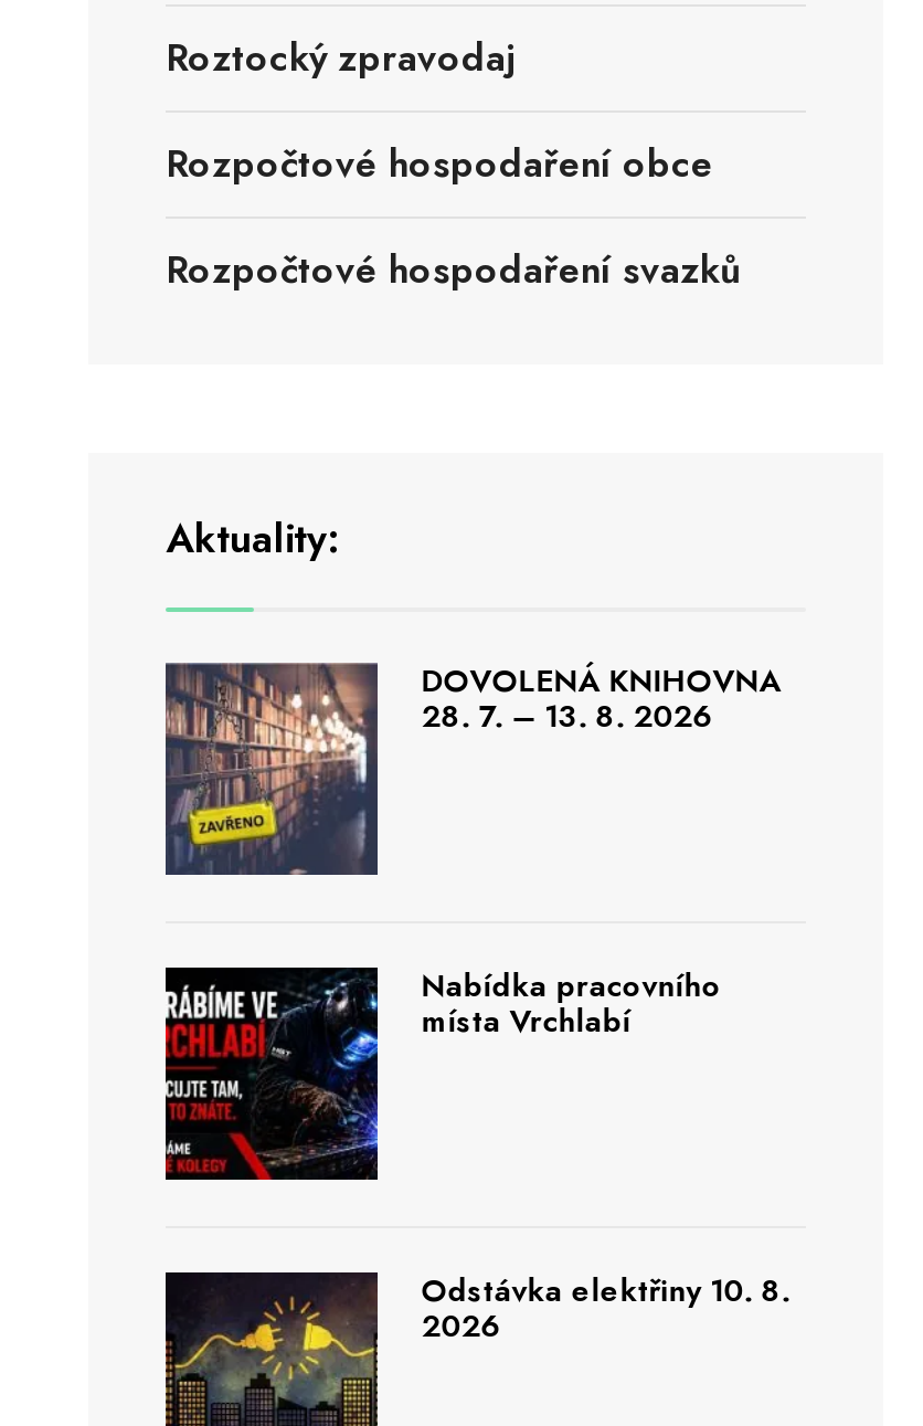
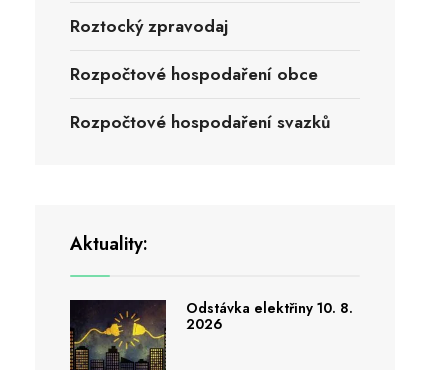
- [image]
- DOVOLENÁ KNIHOVNA
- 28. 7. – 13. 8. 2026

- [image]
- Nabídka pracovního
- místa Vrchlabí
